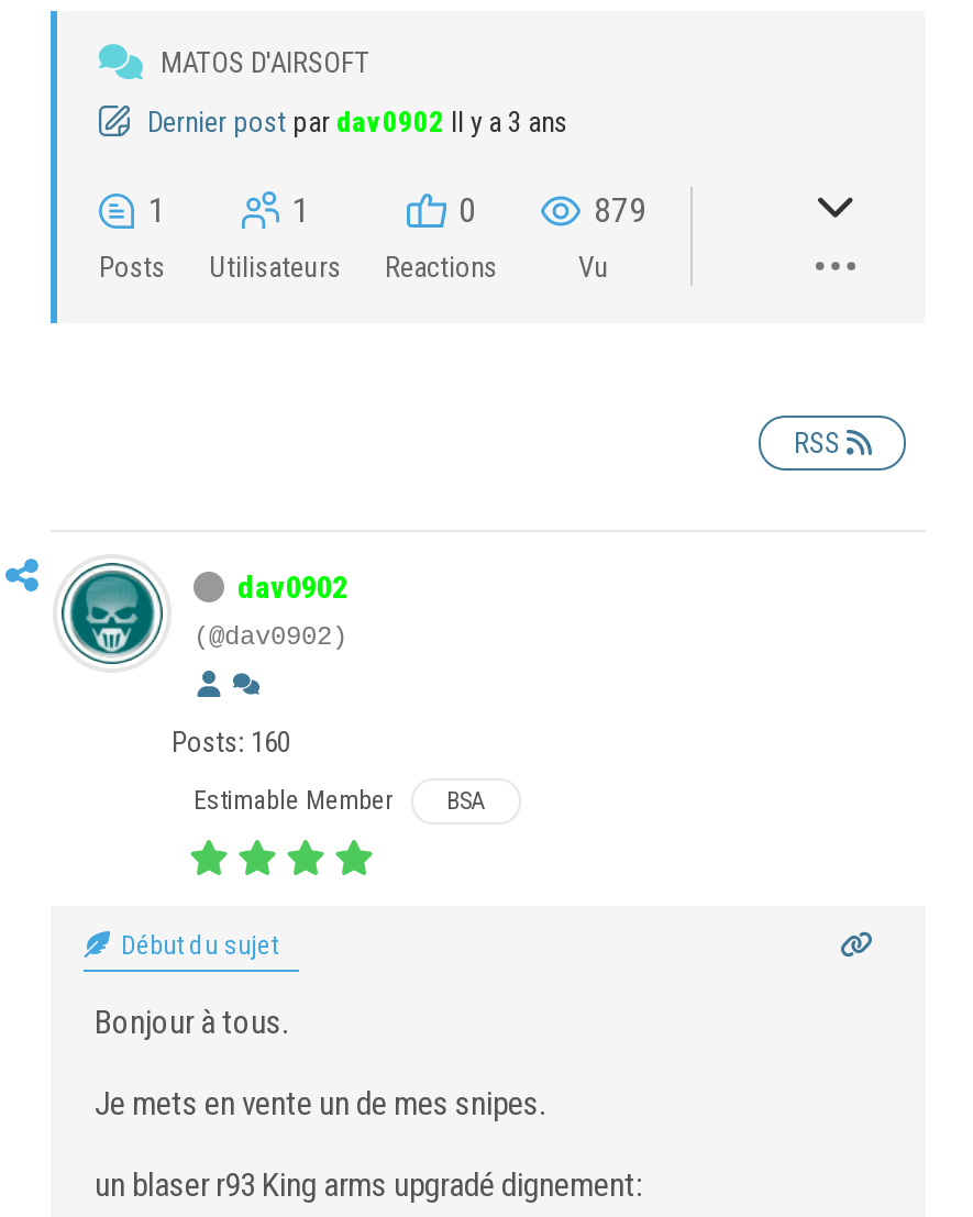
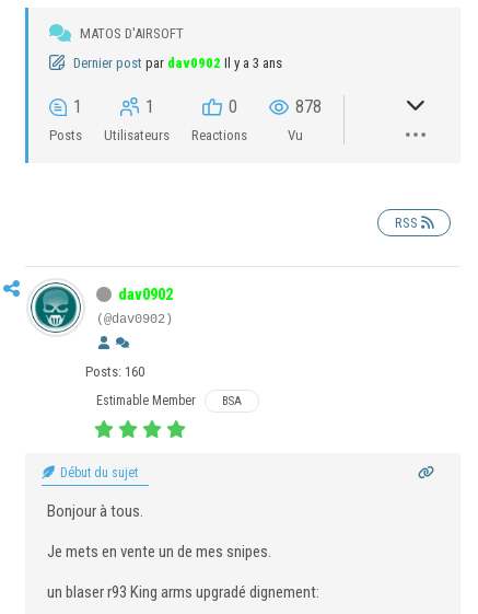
- 879
+ 878
